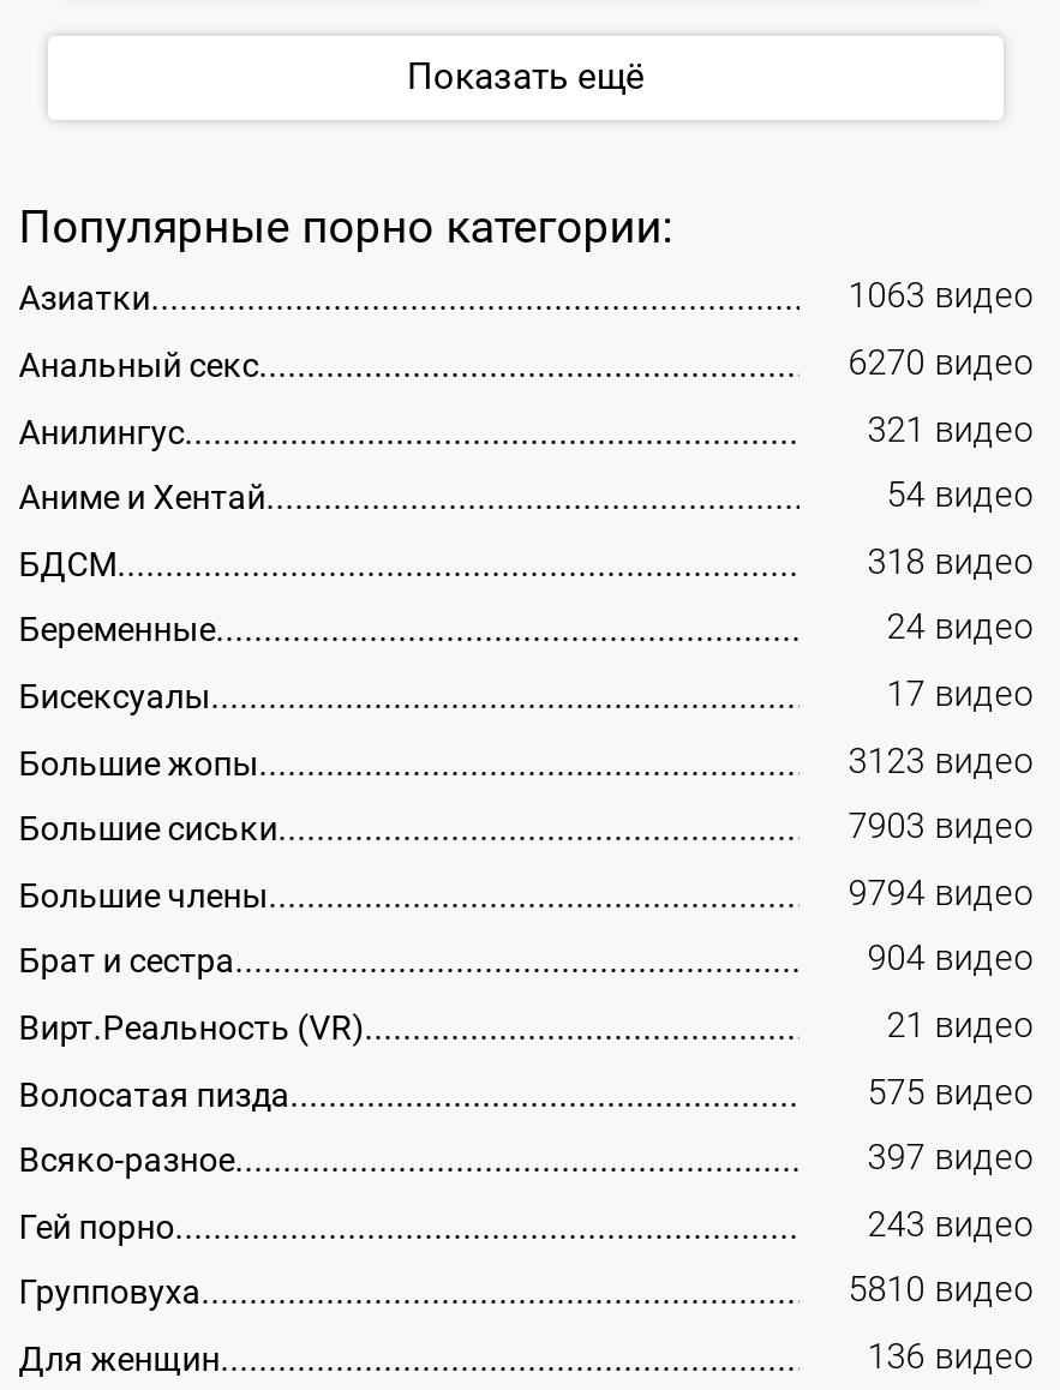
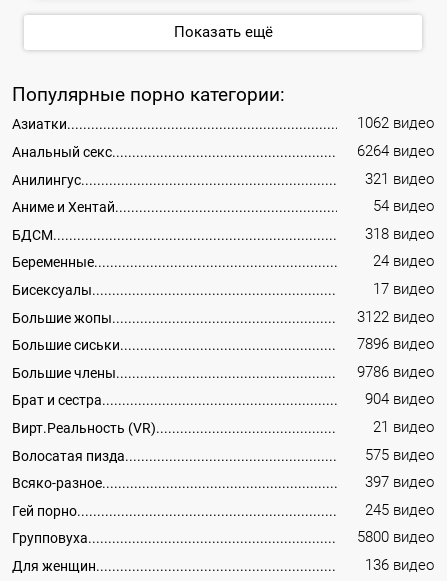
- 1063 видео
+ 1062 видео

- 6270 видео
+ 6264 видео

- 3123 видео
+ 3122 видео

- 7903 видео
+ 7896 видео

- 9794 видео
+ 9786 видео

- 243 видео
+ 245 видео

- 5810 видео
+ 5800 видео
